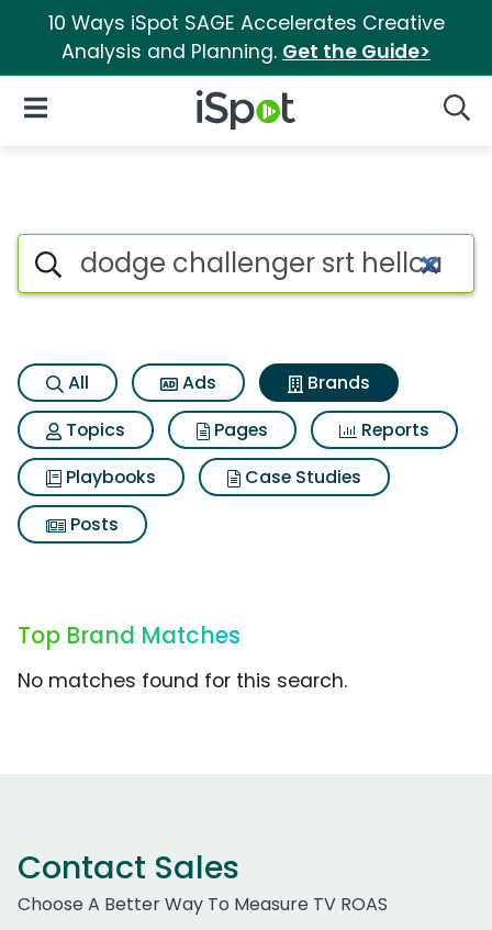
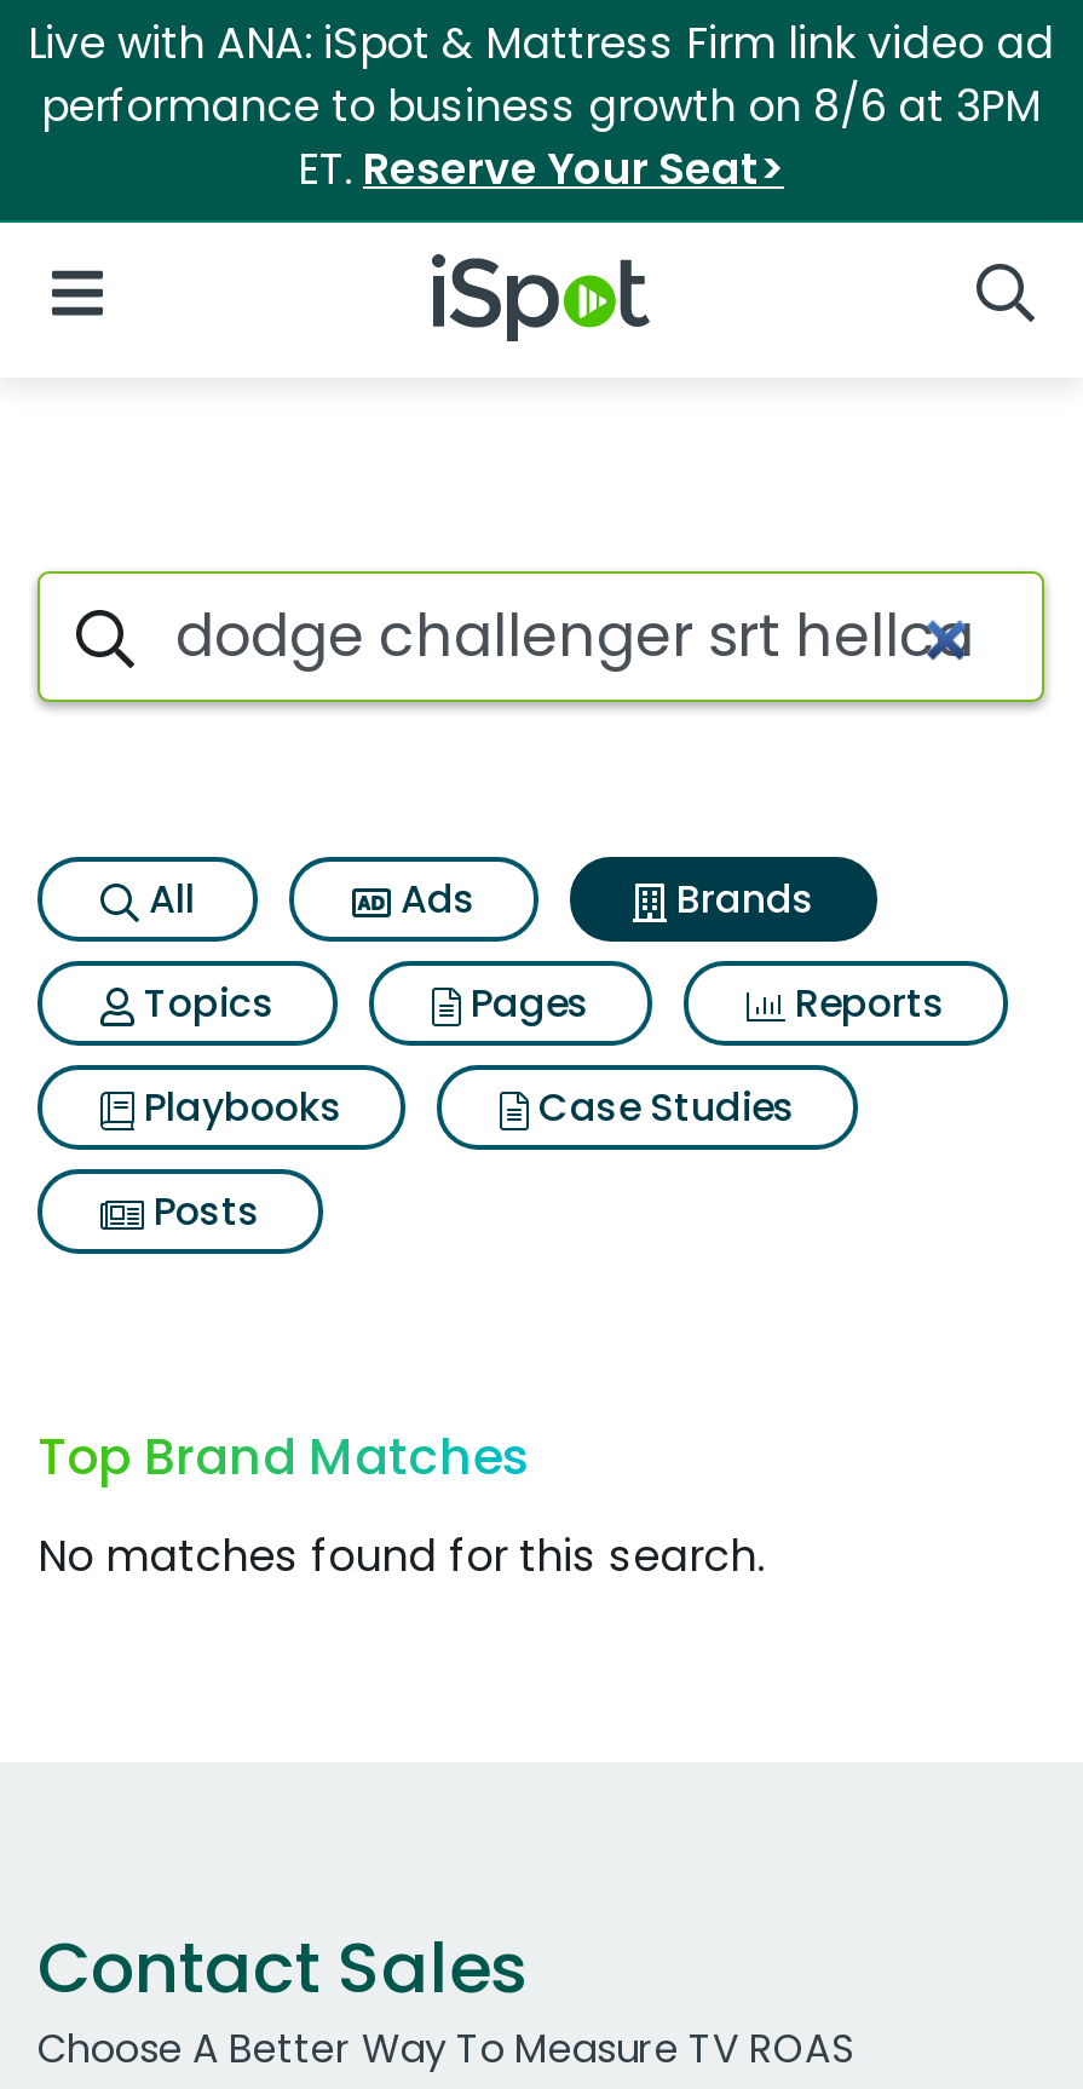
- 10 Ways iSpot SAGE Accelerates Creative
- Analysis and Planning. Get the Guide>
+ Live with ANA: iSpot & Mattress Firm link video ad
+ performance to business growth on 8/6 at 3PM
+ ET. Reserve Your Seat>
